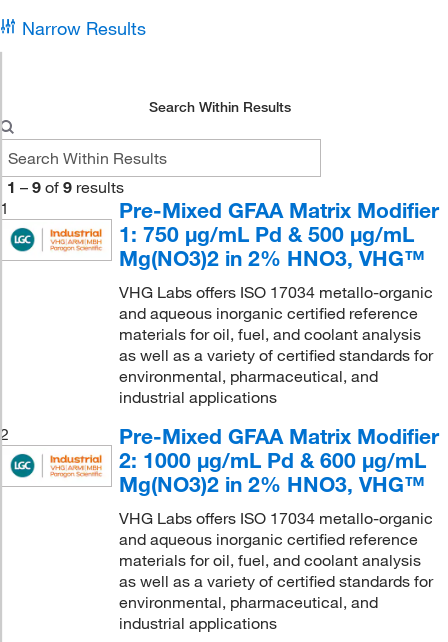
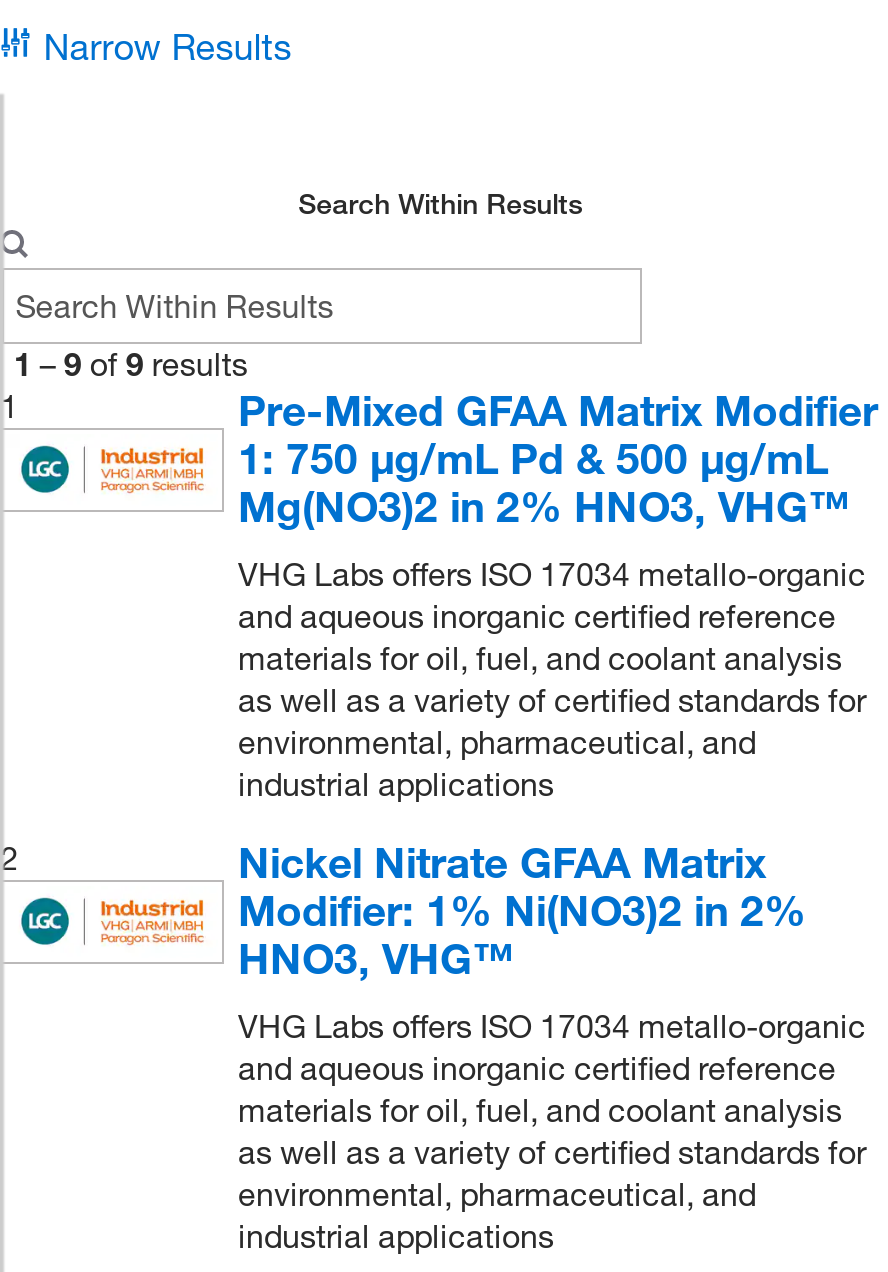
- Pre-Mixed GFAA Matrix Modifier
- 2: 1000 μg/mL Pd & 600 μg/mL
- Mg(NO3)2 in 2% HNO3, VHG™
+ Nickel Nitrate GFAA Matrix
+ Modifier: 1% Ni(NO3)2 in 2%
+ HNO3, VHG™
